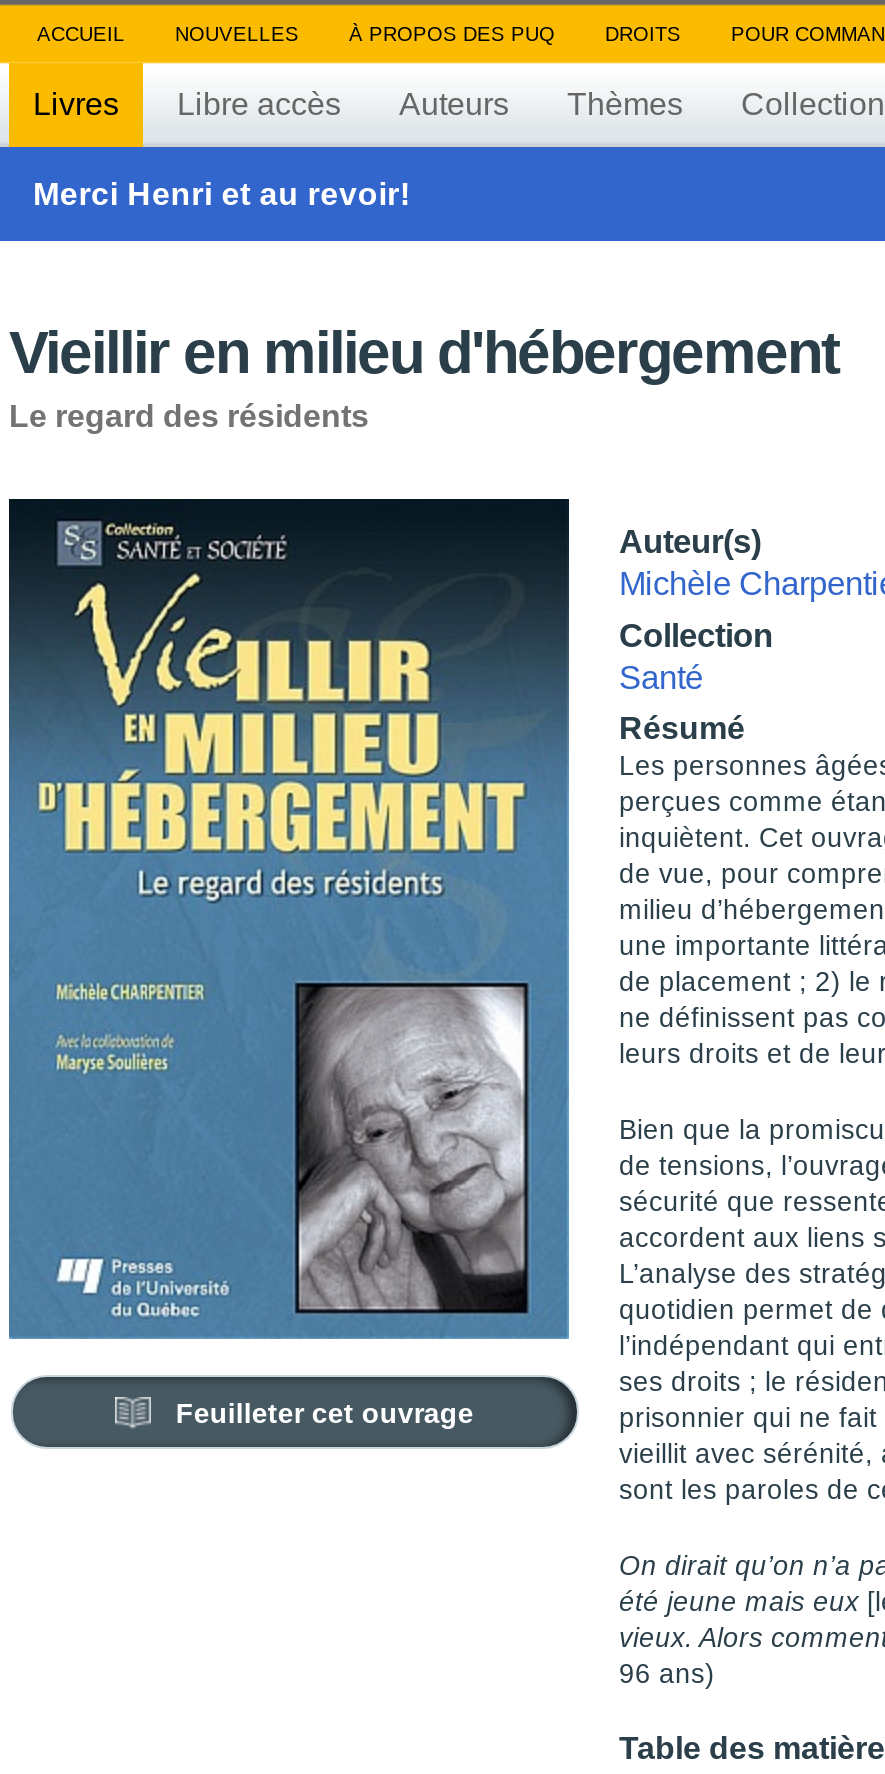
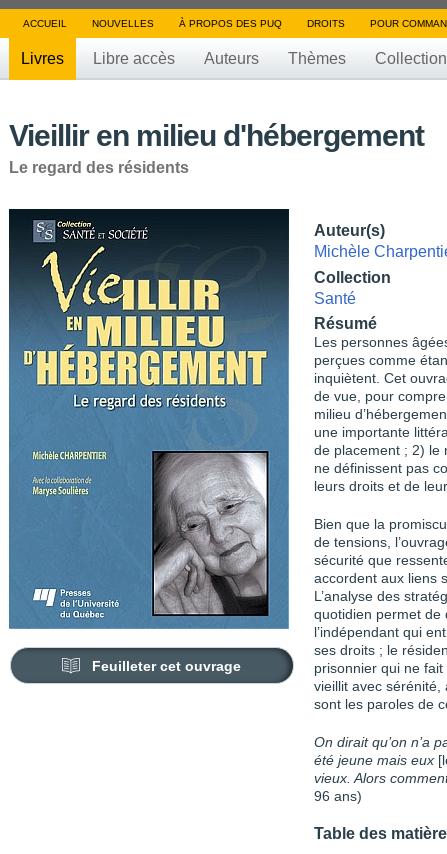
- Merci Henri et au revoir!
